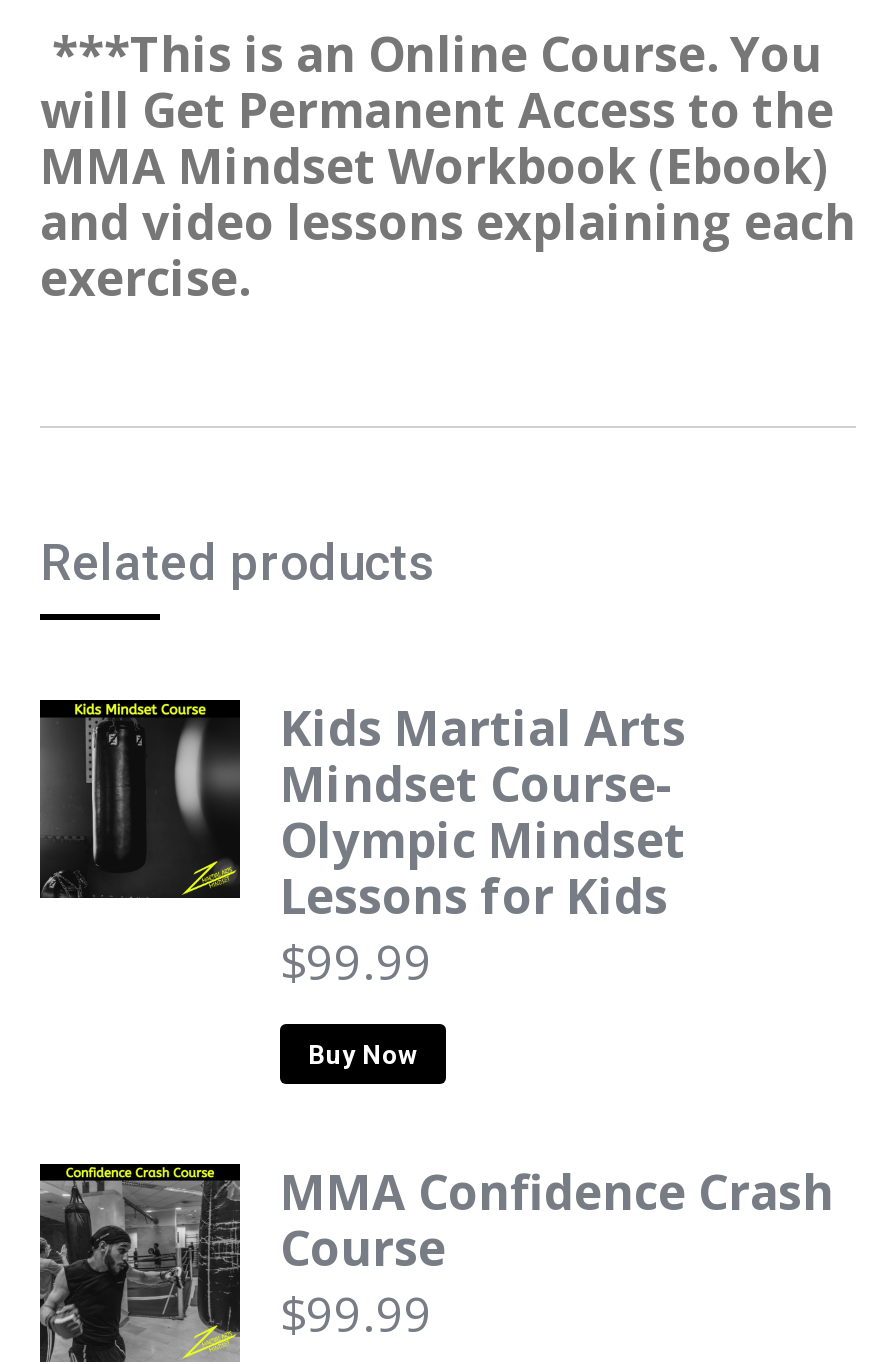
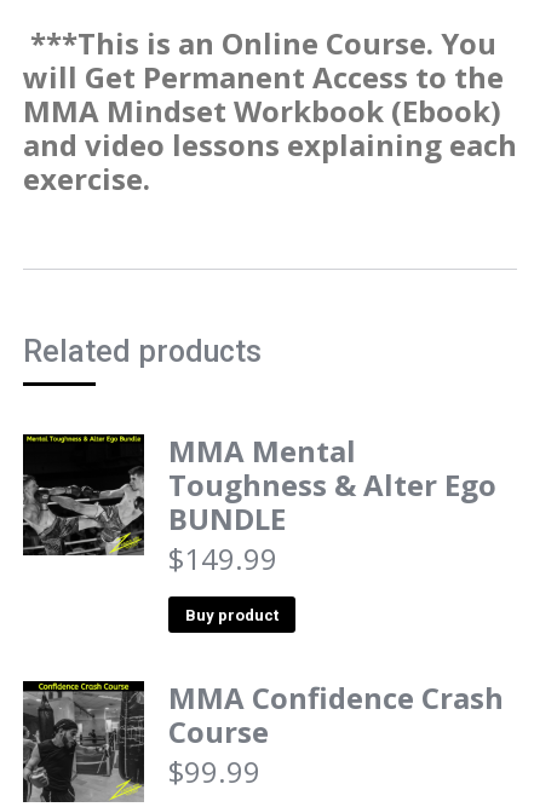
- [image]
- Kids Martial Arts
- Mindset Course-
- Olympic Mindset
- Lessons for Kids
- $99.99
+ [image]
+ MMA Mental
+ Toughness & Alter Ego
+ BUNDLE
+ $149.99

- Buy Now
+ Buy product
